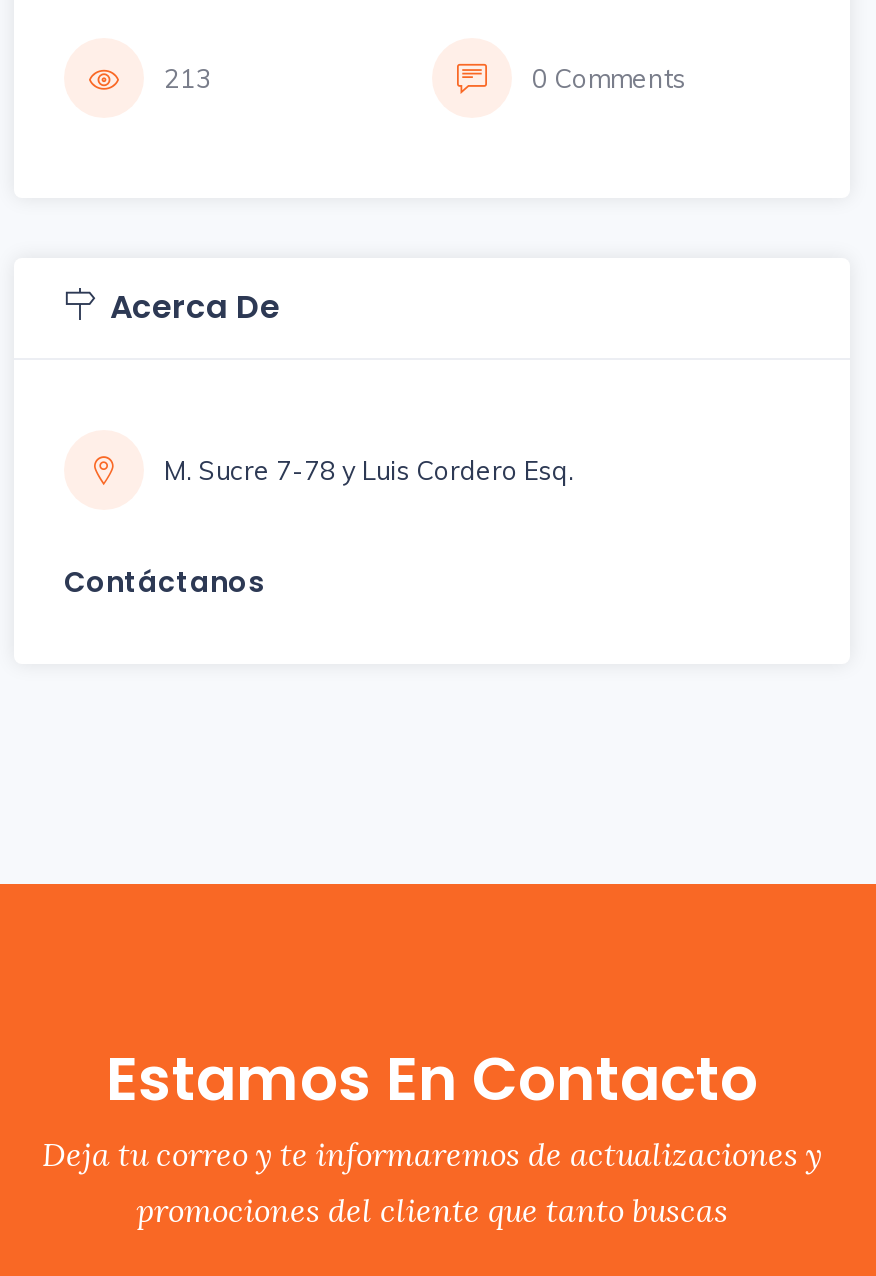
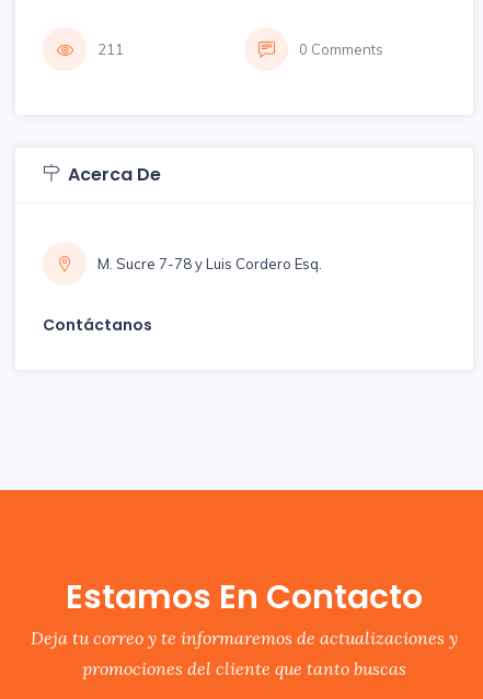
- 213
+ 211
